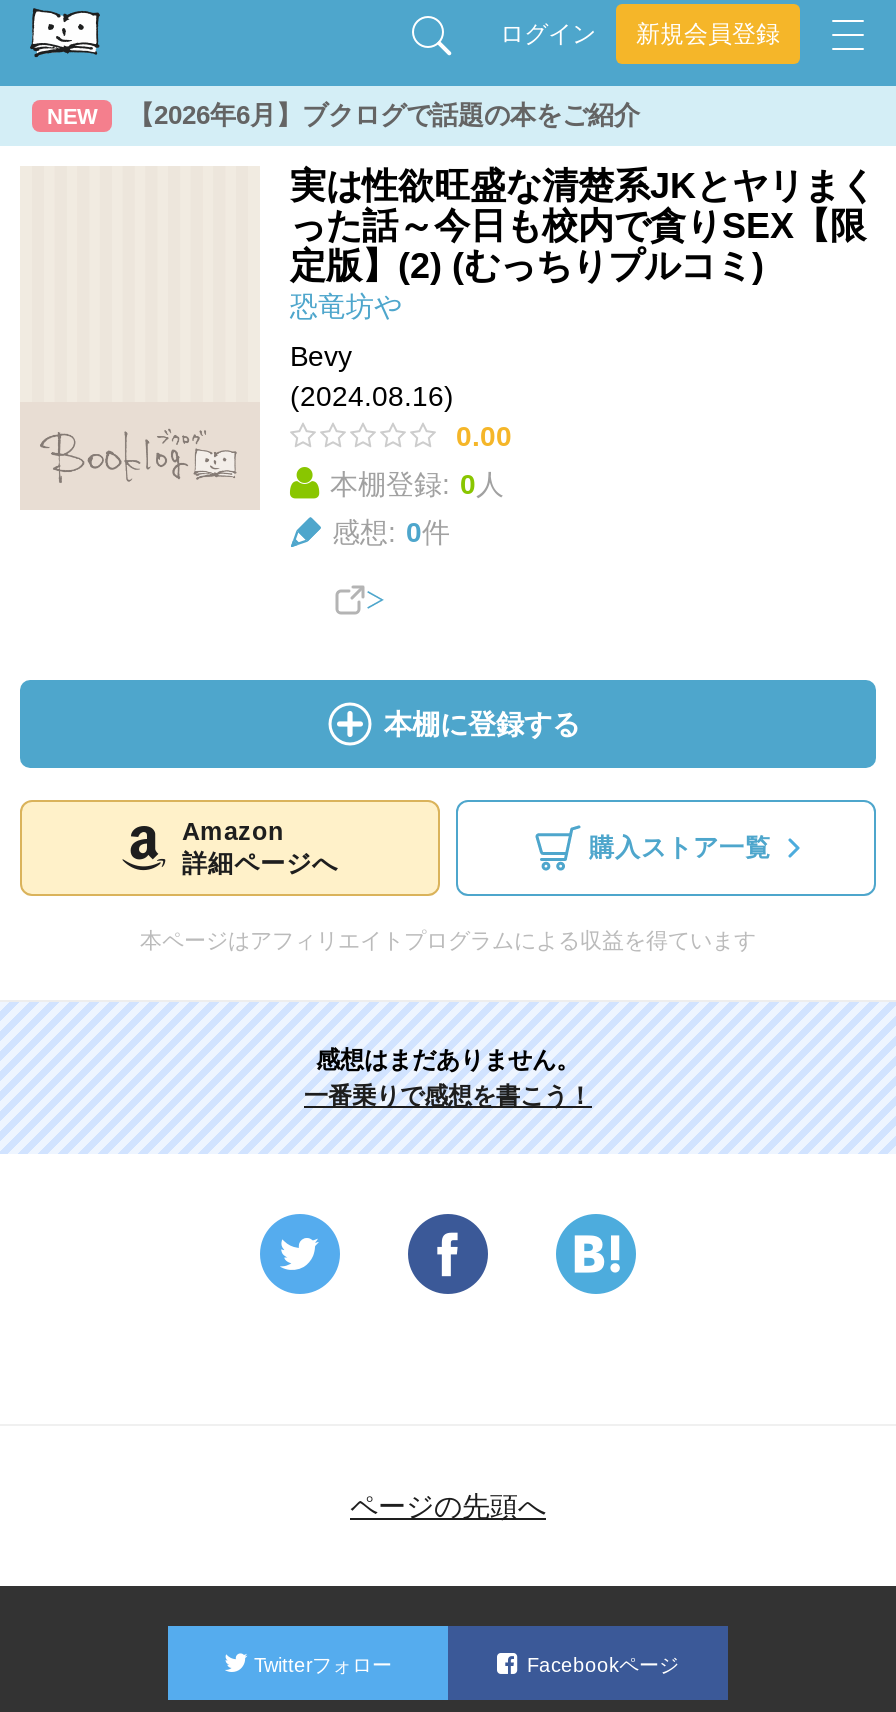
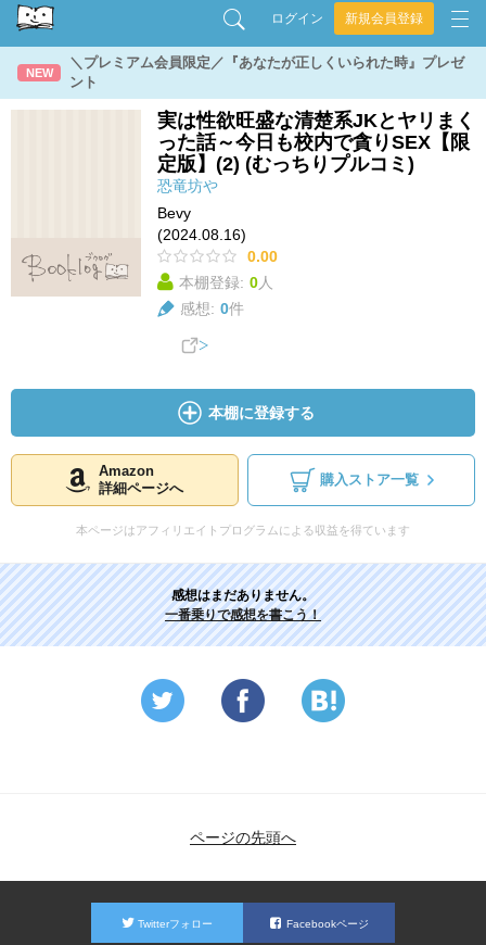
- 【2026年6月】ブクログで話題の本をご紹介
+ ＼プレミアム会員限定／『あなたが正しくいられた時』プレゼ
+ ント
